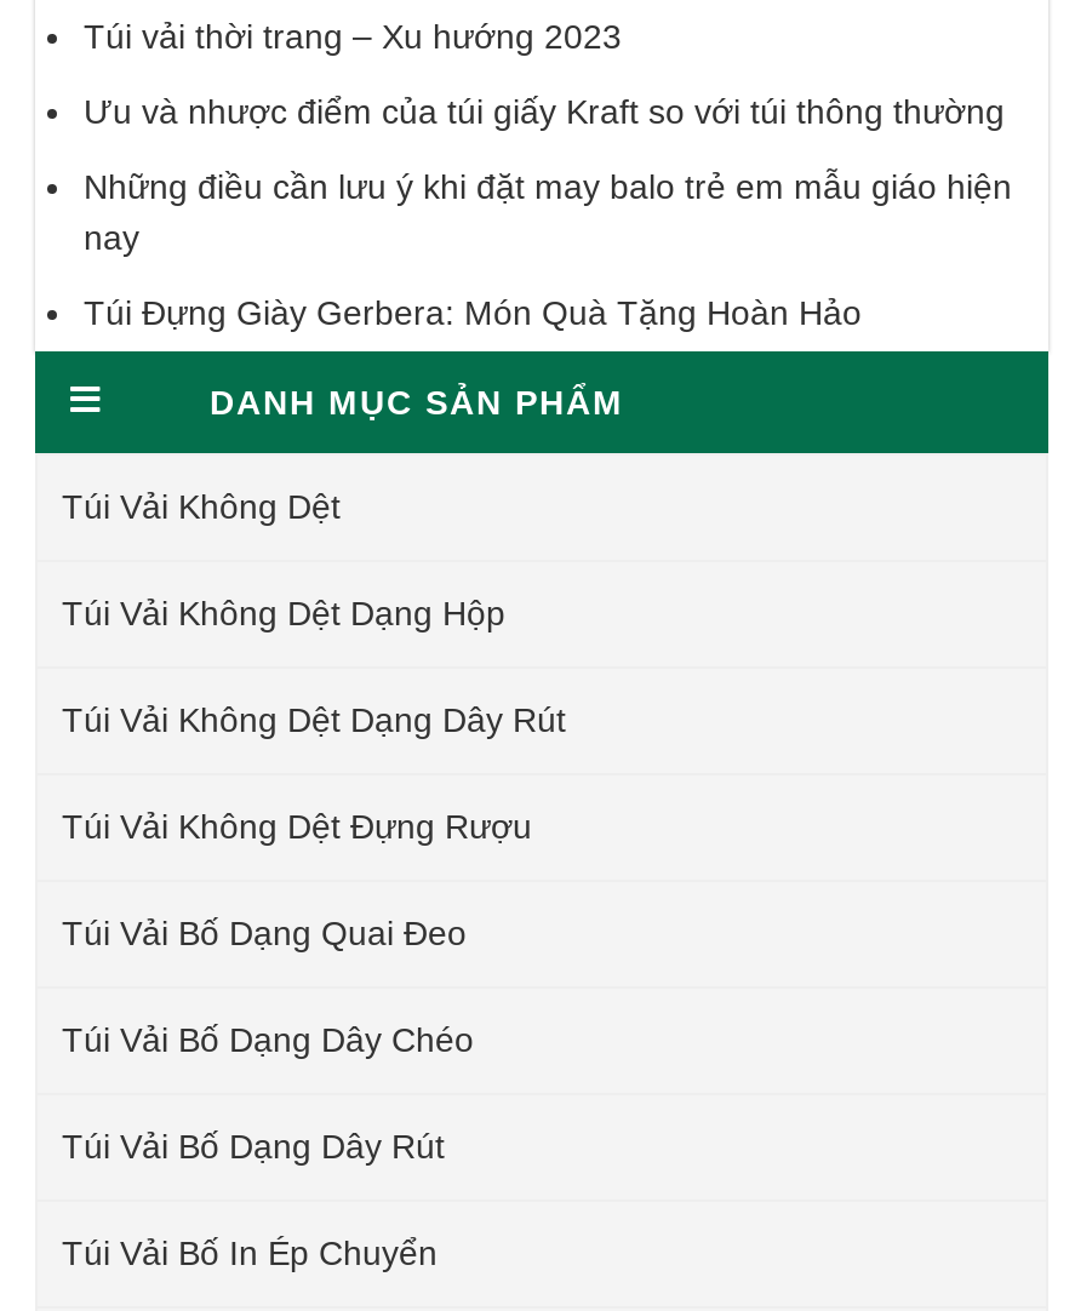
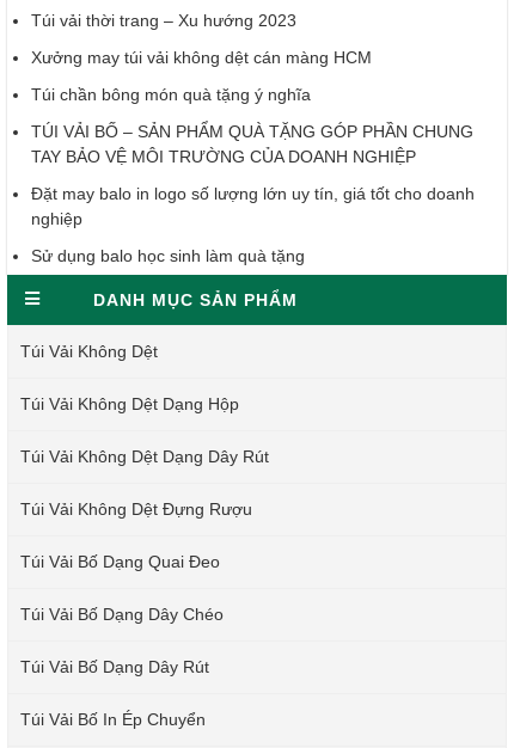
- Ưu và nhược điểm của túi giấy Kraft so với túi thông thường
- Những điều cần lưu ý khi đặt may balo trẻ em mẫu giáo hiện
- nay
- Túi Đựng Giày Gerbera: Món Quà Tặng Hoàn Hảo
+ Xưởng may túi vải không dệt cán màng HCM
+ Túi chần bông món quà tặng ý nghĩa
+ TÚI VẢI BỐ – SẢN PHẨM QUÀ TẶNG GÓP PHẦN CHUNG
+ TAY BẢO VỆ MÔI TRƯỜNG CỦA DOANH NGHIỆP
+ Đặt may balo in logo số lượng lớn uy tín, giá tốt cho doanh
+ nghiệp
+ Sử dụng balo học sinh làm quà tặng
